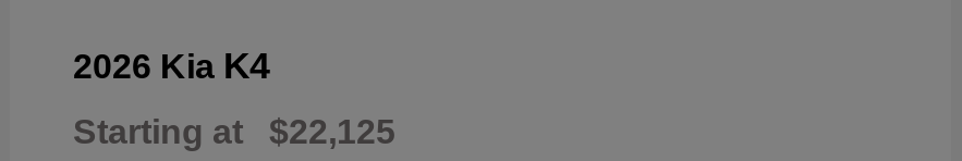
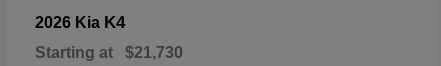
- Starting at $22,125
+ Starting at $21,730
